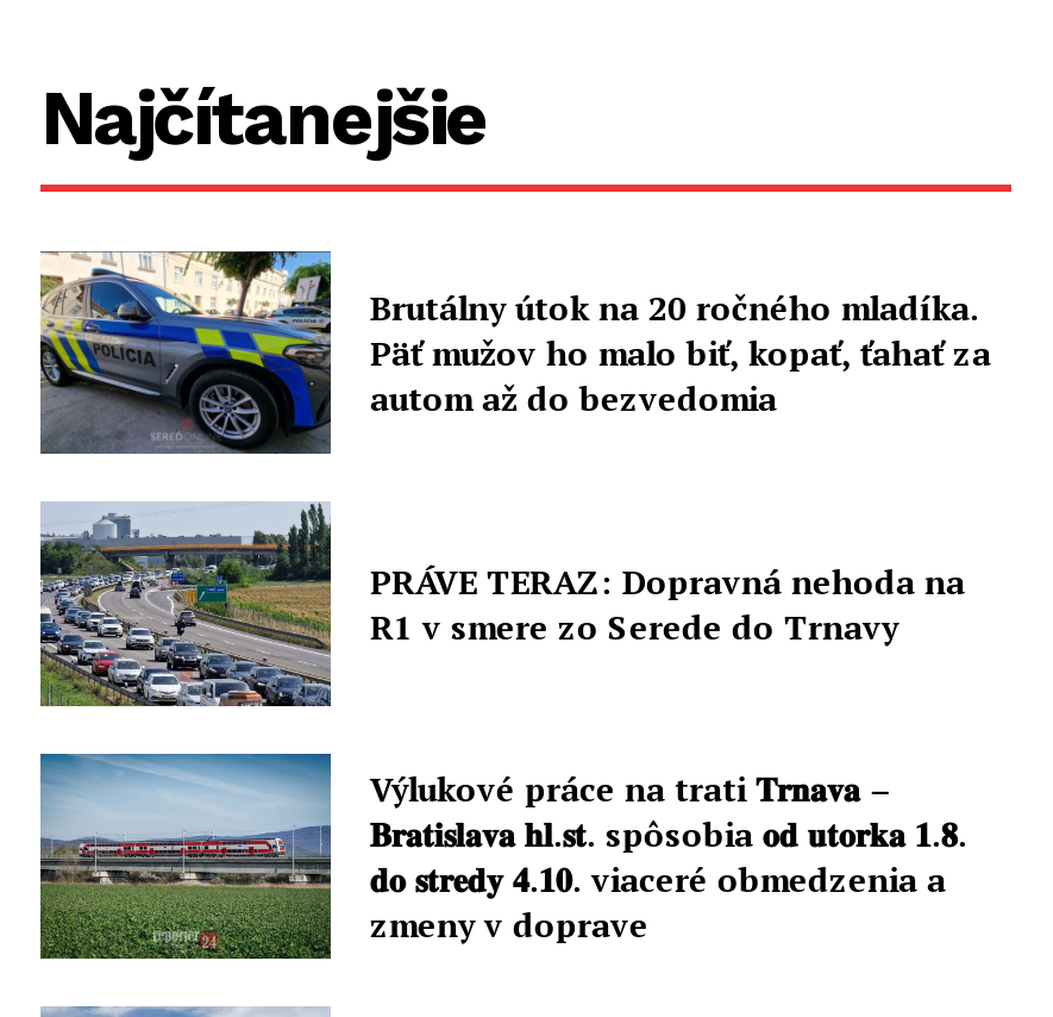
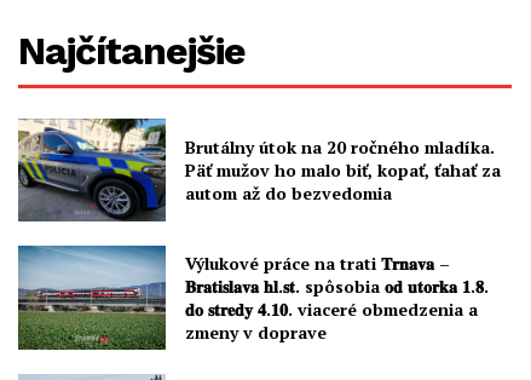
- [image]
- PRÁVE TERAZ: Dopravná nehoda na
- R1 v smere zo Serede do Trnavy
